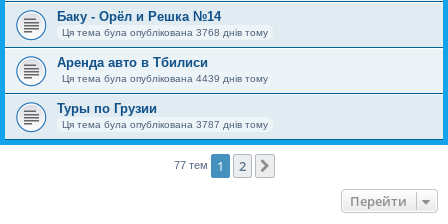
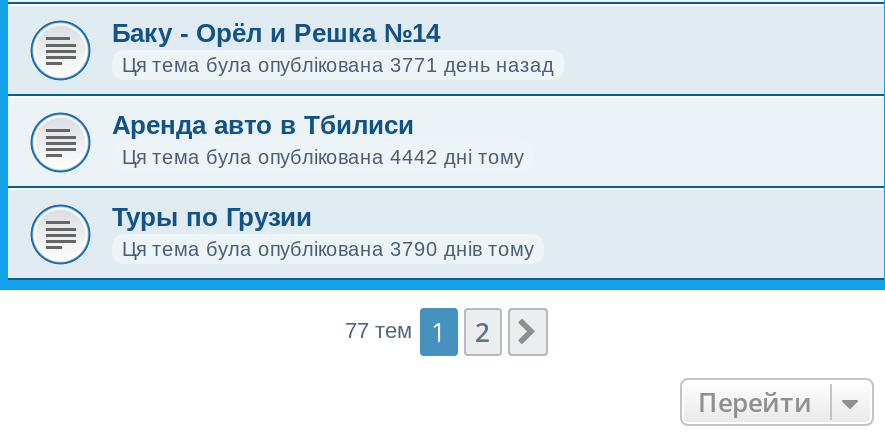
- Ця тема була опублікована 3768 днів тому
+ Ця тема була опублікована 3771 день назад

- Ця тема була опублікована 4439 днів тому
+ Ця тема була опублікована 4442 дні тому

- Ця тема була опублікована 3787 днів тому
+ Ця тема була опублікована 3790 днів тому
